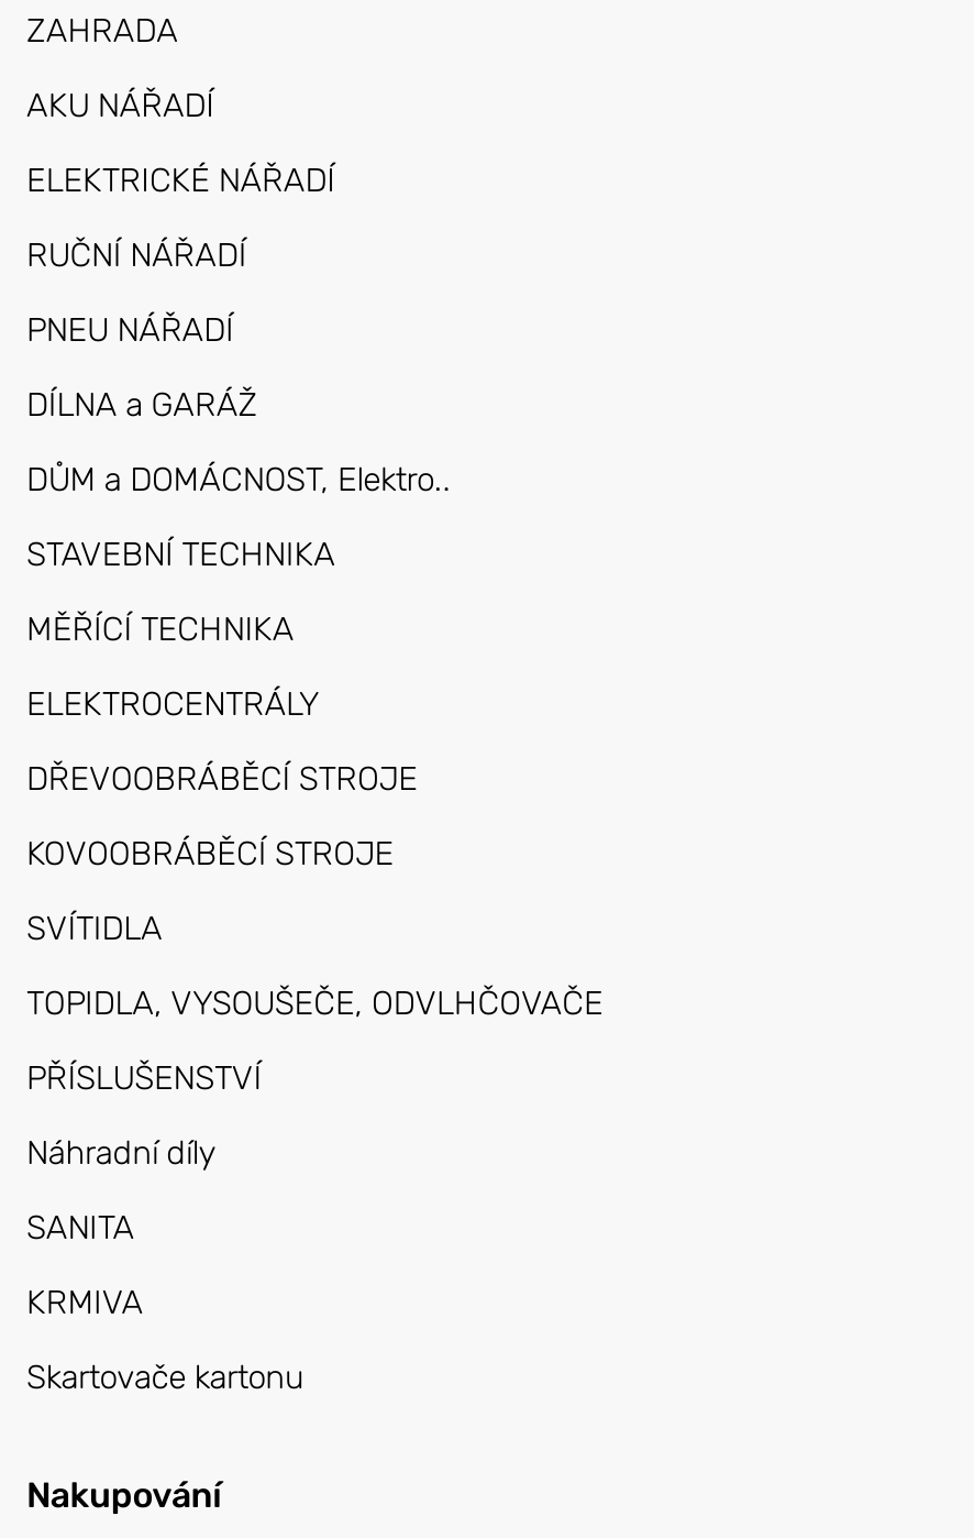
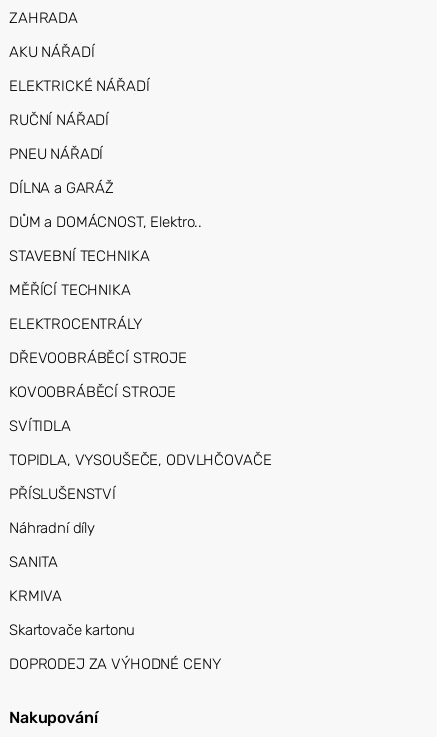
+ DOPRODEJ ZA VÝHODNÉ CENY
